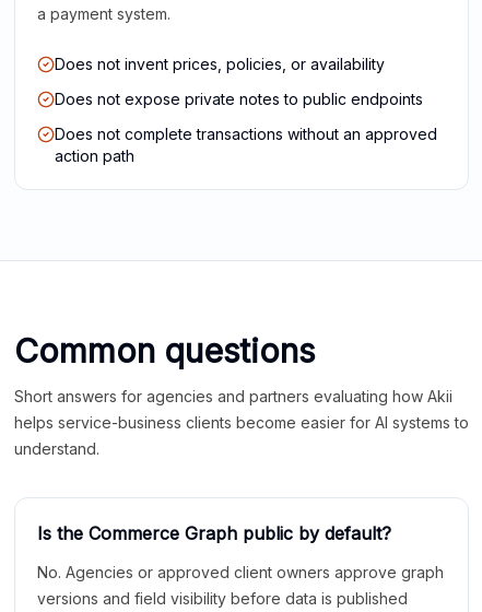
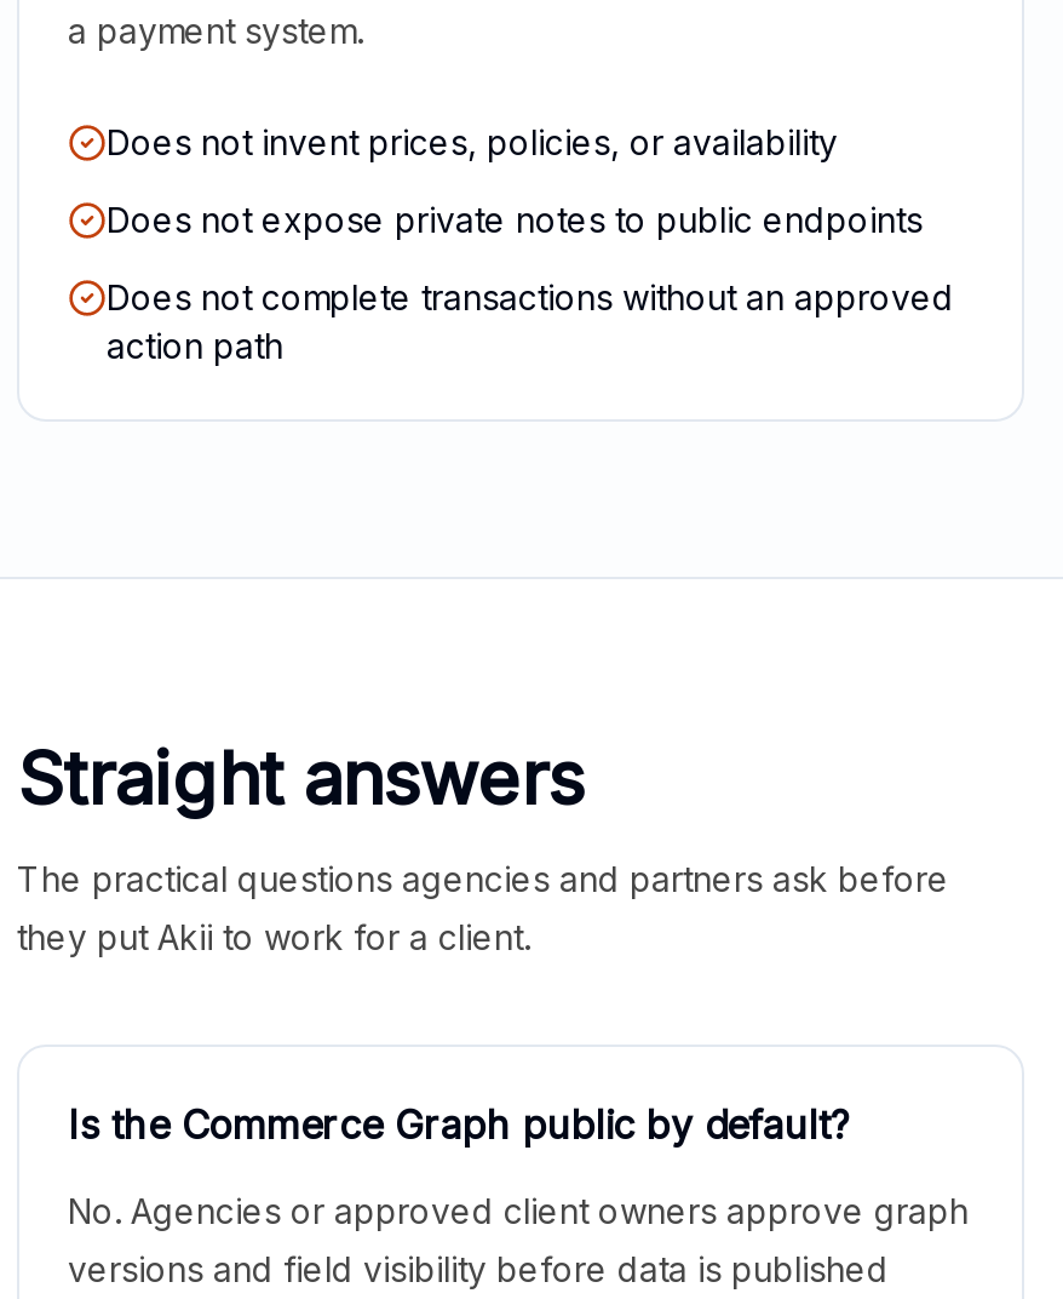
- Common questions
- Short answers for agencies and partners evaluating how Akii
- helps service-business clients become easier for AI systems to
- understand.
+ Straight answers
+ The practical questions agencies and partners ask before
+ they put Akii to work for a client.
